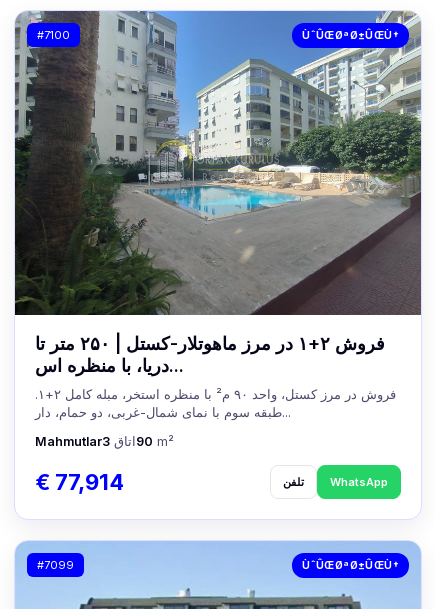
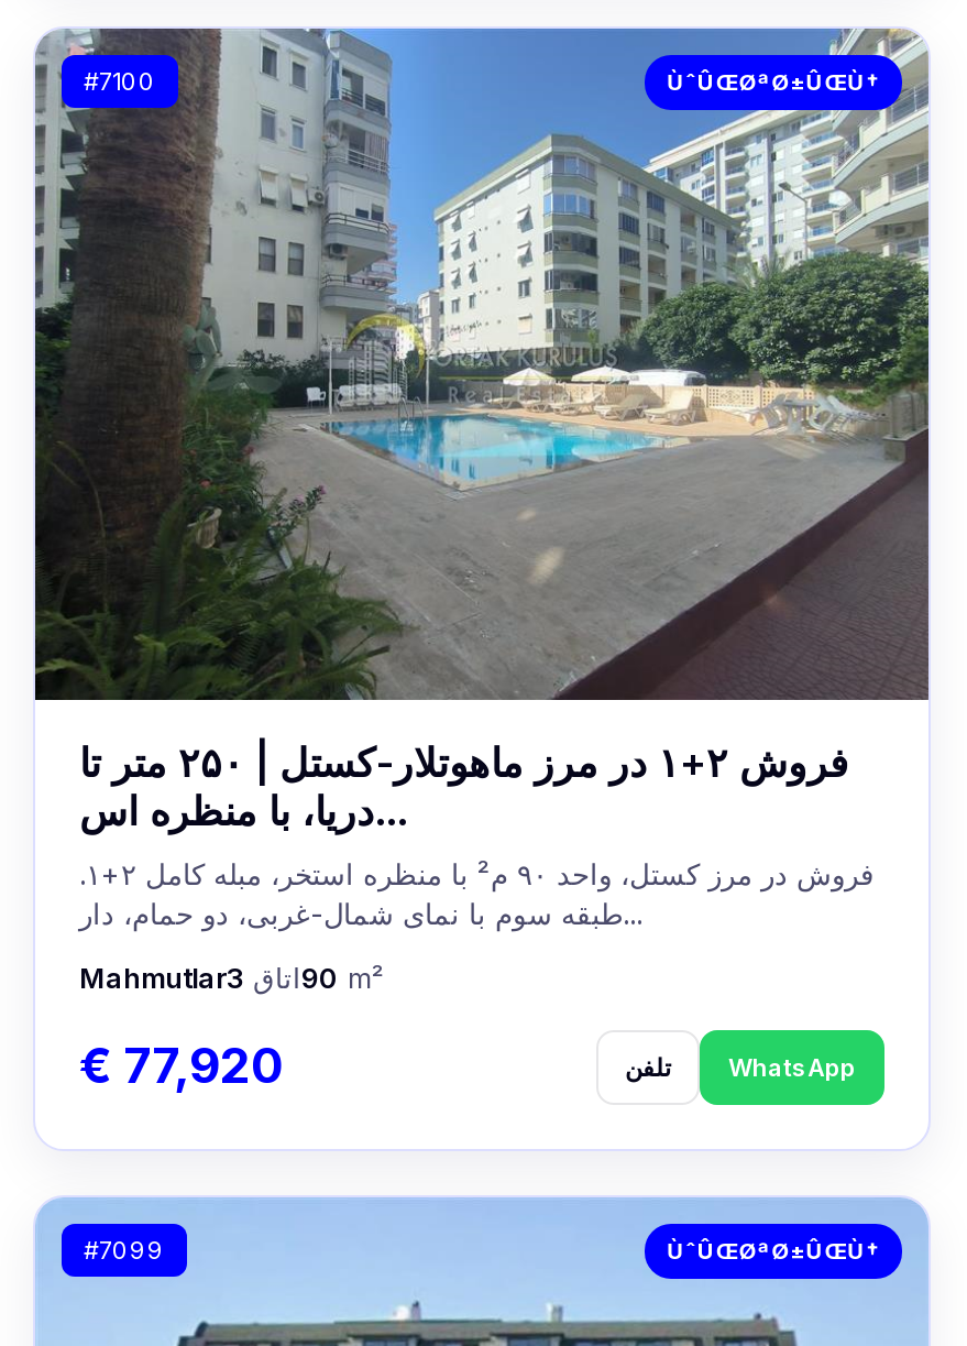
- € 77,914
+ € 77,920
